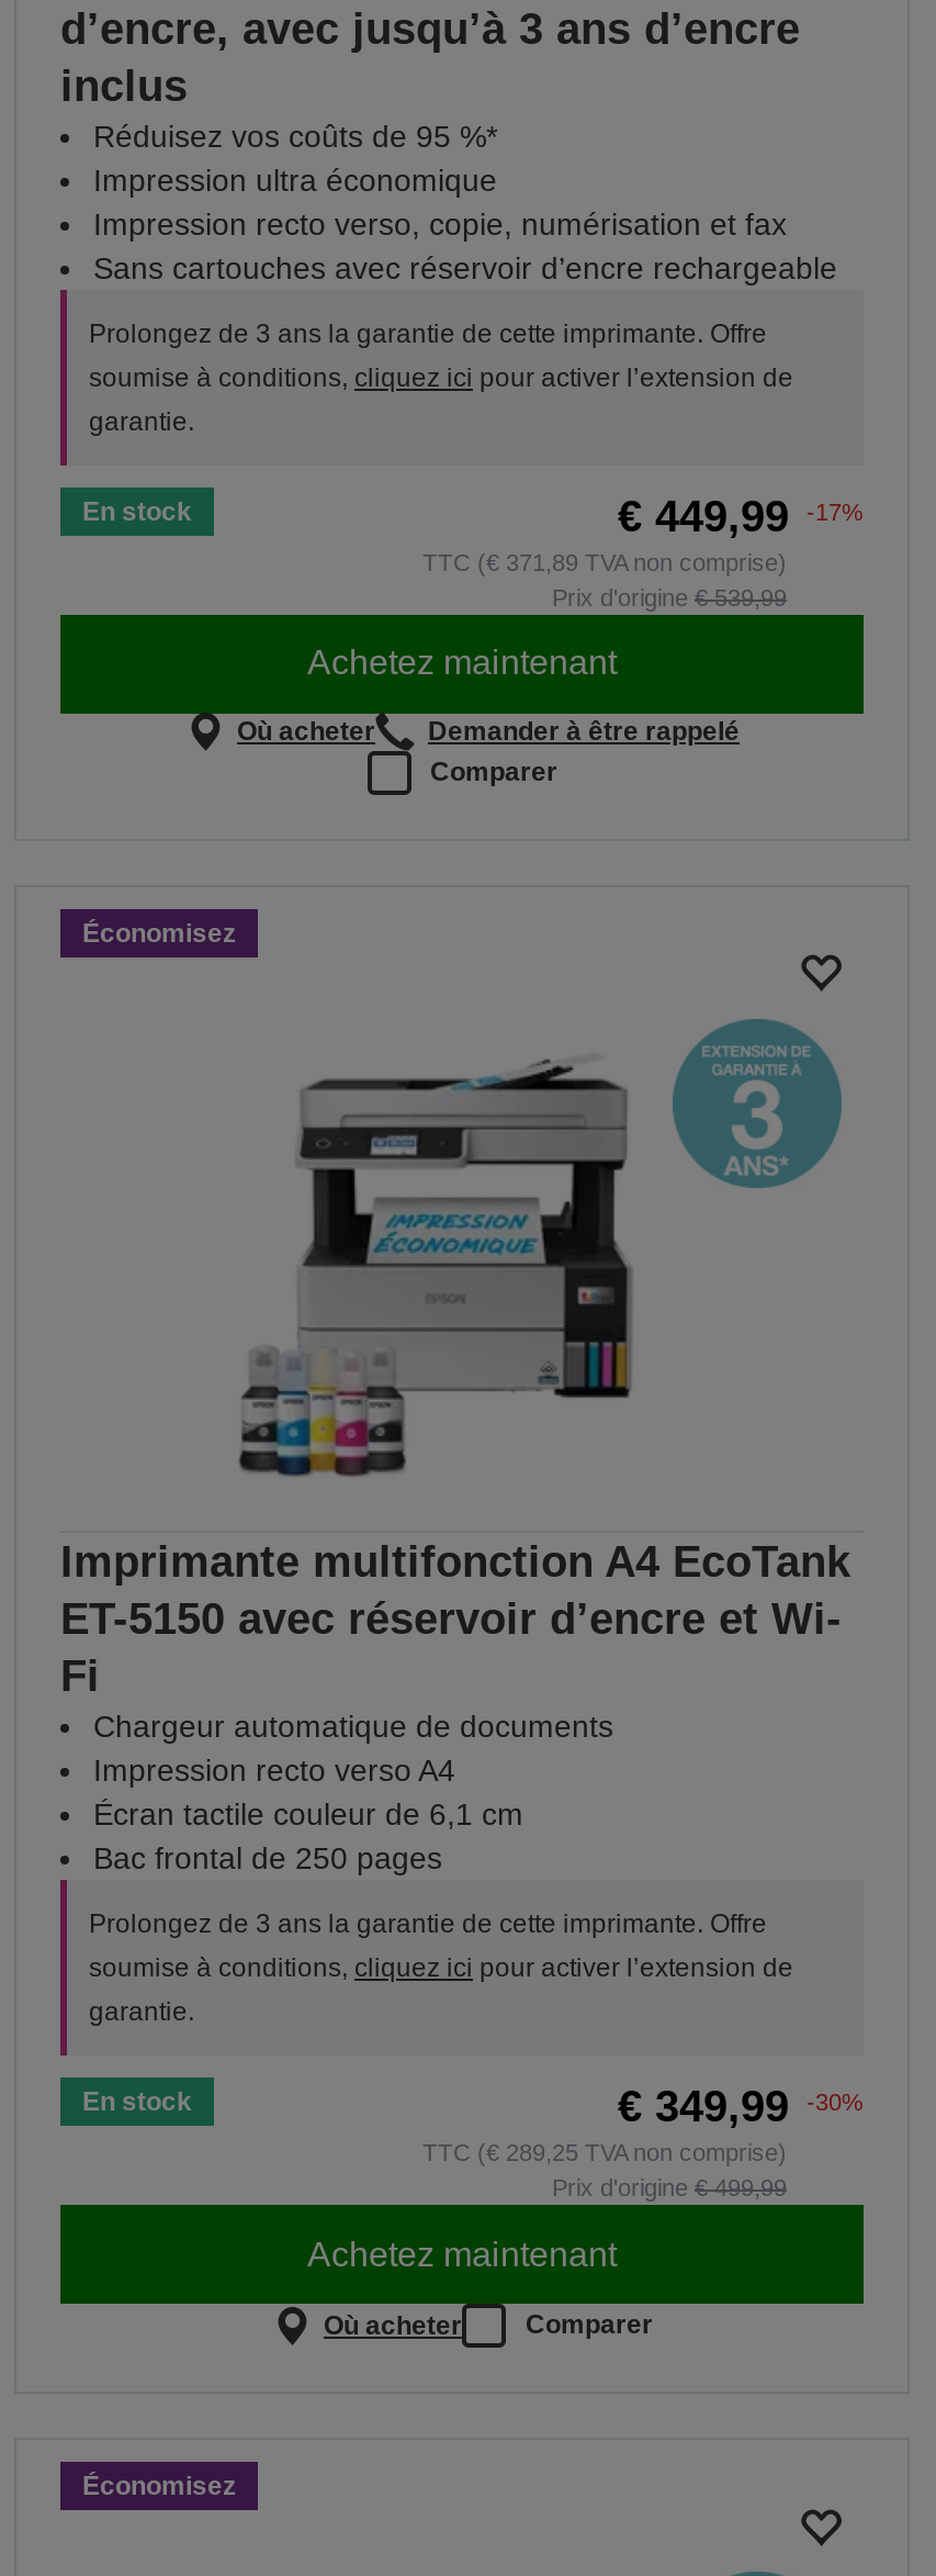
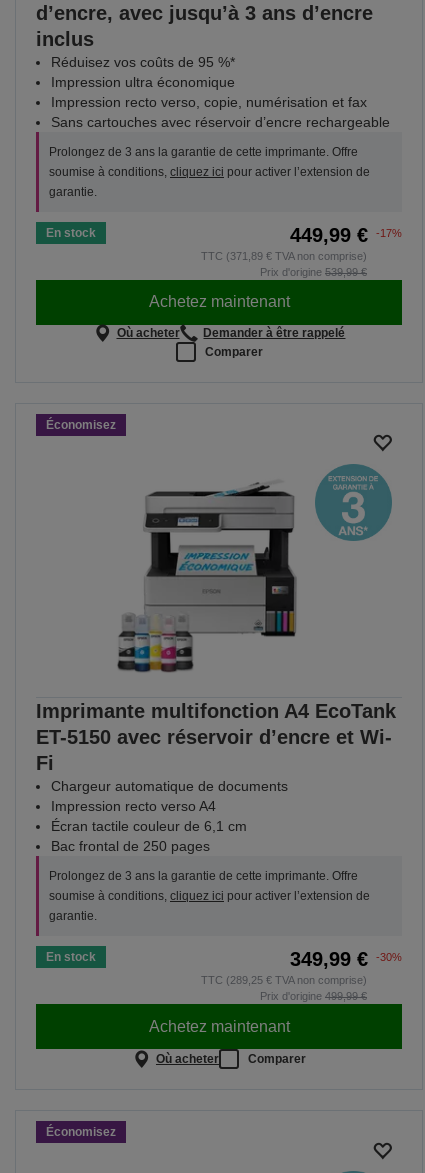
- € 449,99 -17%
+ 449,99 € -17%

- TTC (€ 371,89 TVA non comprise)
+ TTC (371,89 € TVA non comprise)

- Prix d'origine € 539,99
+ Prix d'origine 539,99 €

- € 349,99 -30%
+ 349,99 € -30%

- TTC (€ 289,25 TVA non comprise)
+ TTC (289,25 € TVA non comprise)

- Prix d'origine € 499,99
+ Prix d'origine 499,99 €
